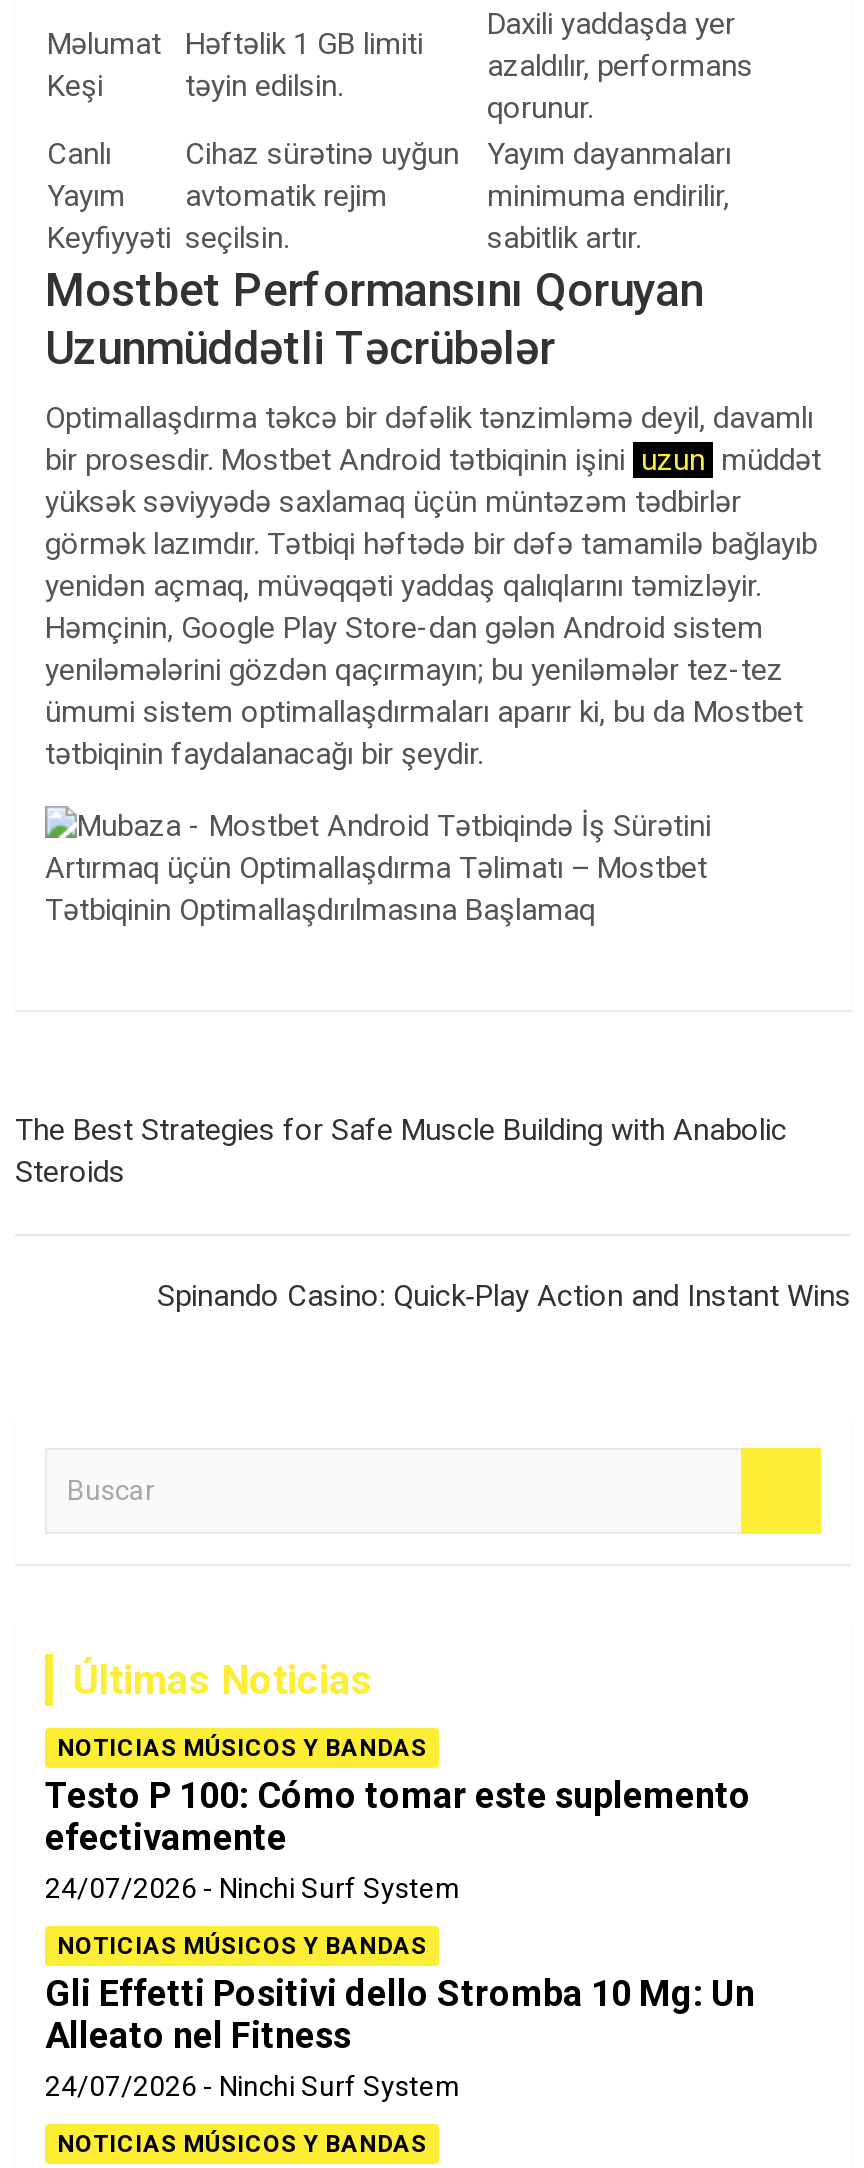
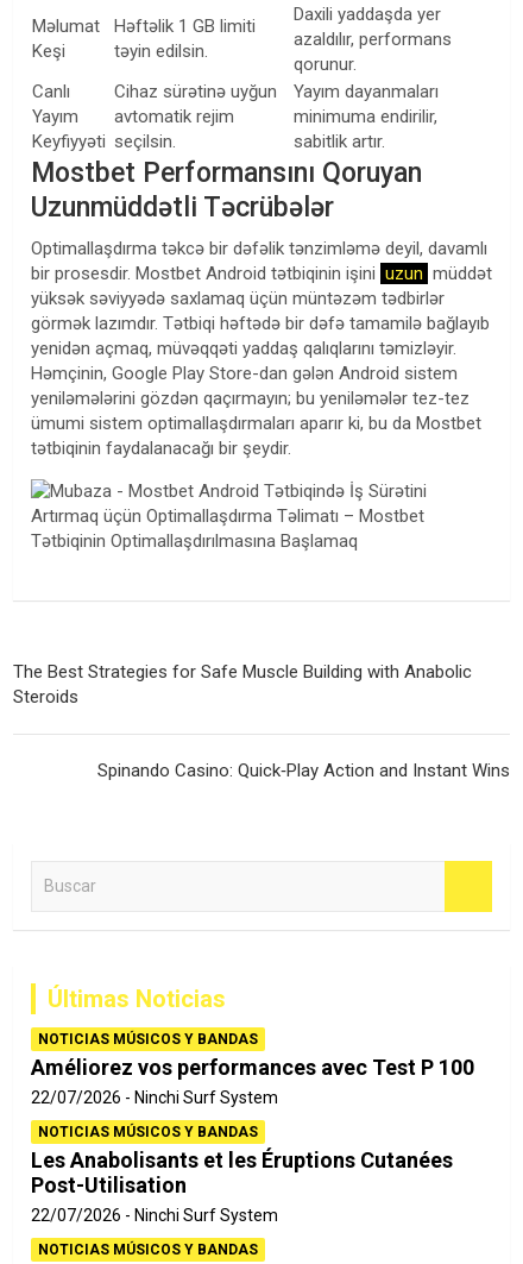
- Testo P 100: Cómo tomar este suplemento
- efectivamente
- 24/07/2026
+ Améliorez vos performances avec Test P 100
+ 22/07/2026

- Gli Effetti Positivi dello Stromba 10 Mg: Un
- Alleato nel Fitness
- 24/07/2026
+ Les Anabolisants et les Éruptions Cutanées
+ Post-Utilisation
+ 22/07/2026
